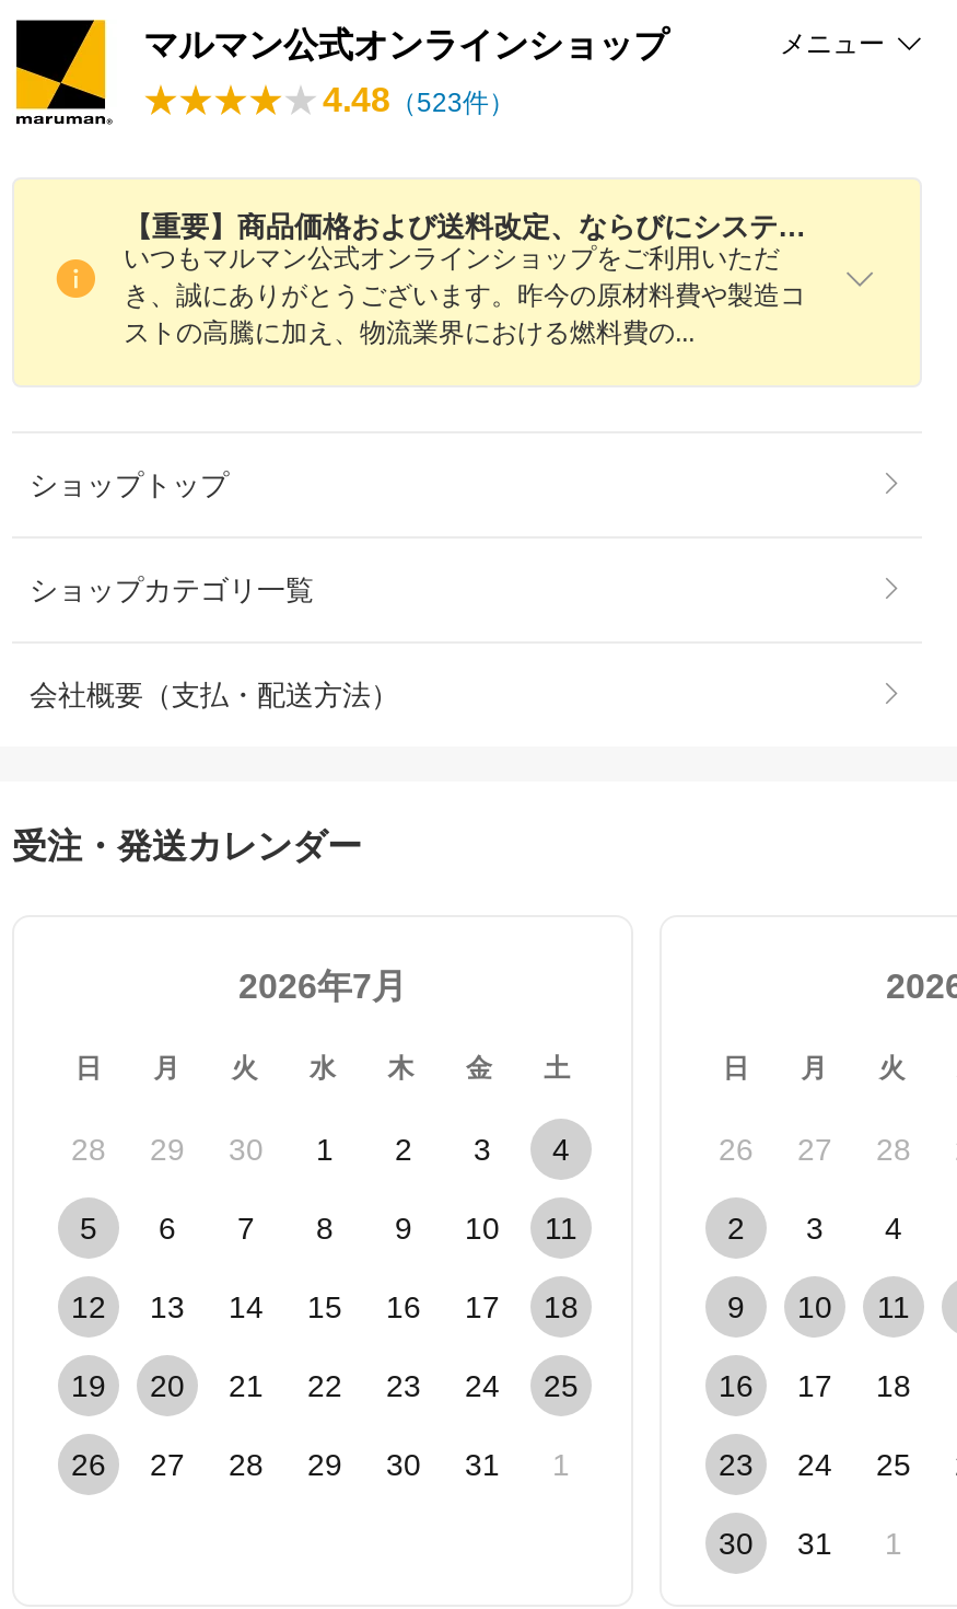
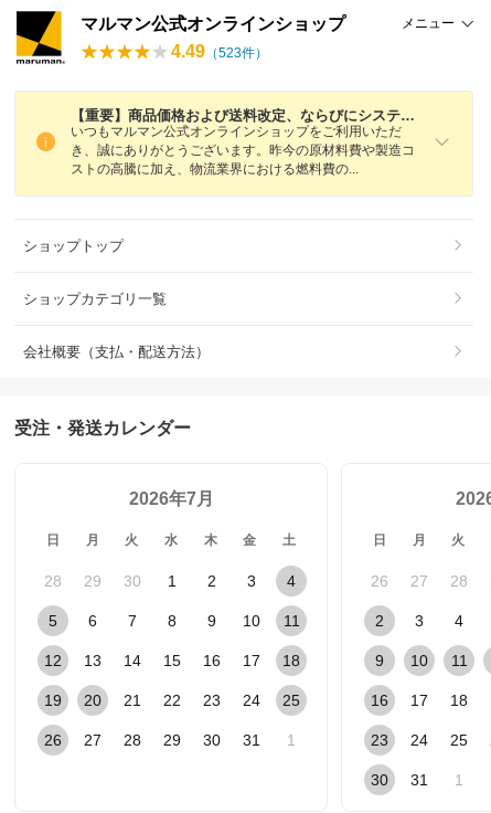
- 4.48（523件）
+ 4.49（523件）
